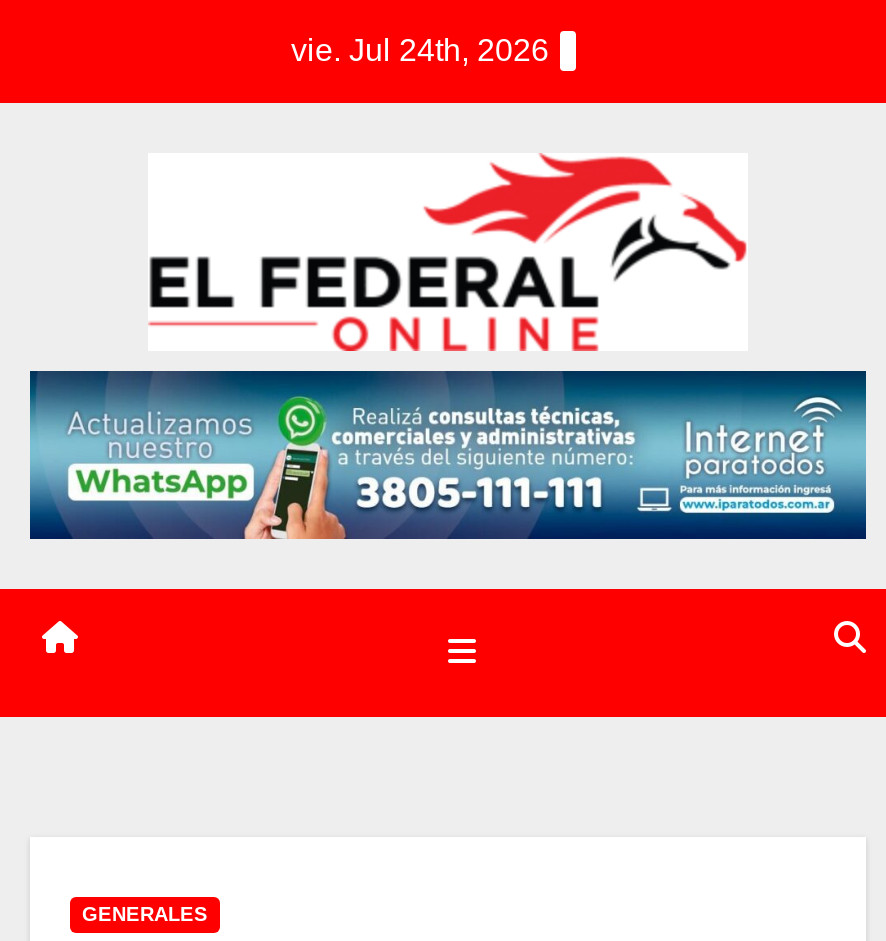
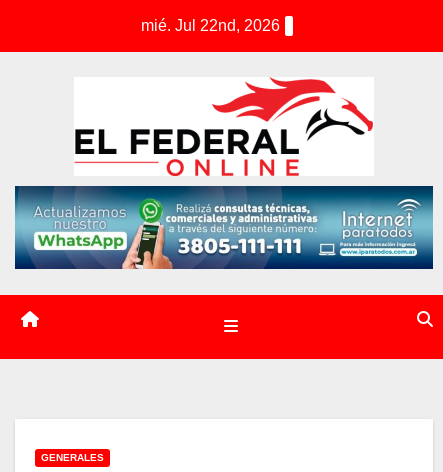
- vie. Jul 24th, 2026
+ mié. Jul 22nd, 2026
